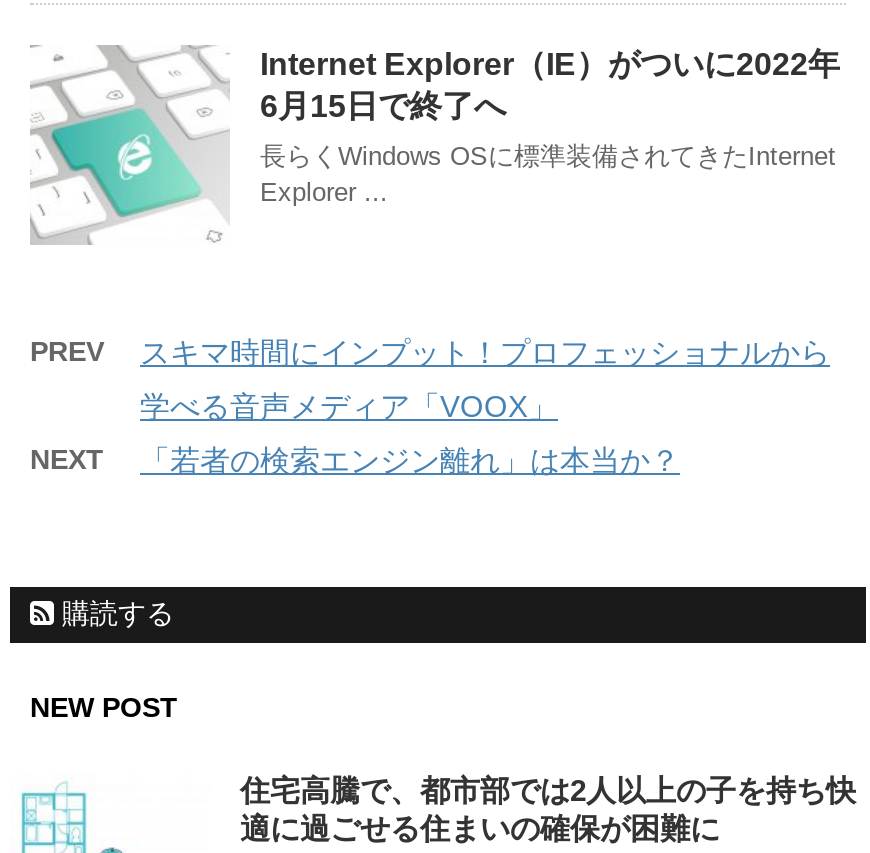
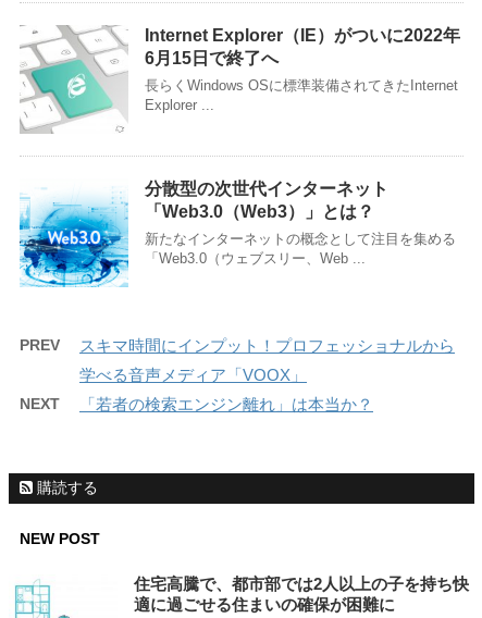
+ [image]
+ 分散型の次世代インターネット
+ 「Web3.0（Web3）」とは？
+ 新たなインターネットの概念として注目を集める
+ 「Web3.0（ウェブスリー、Web ...
